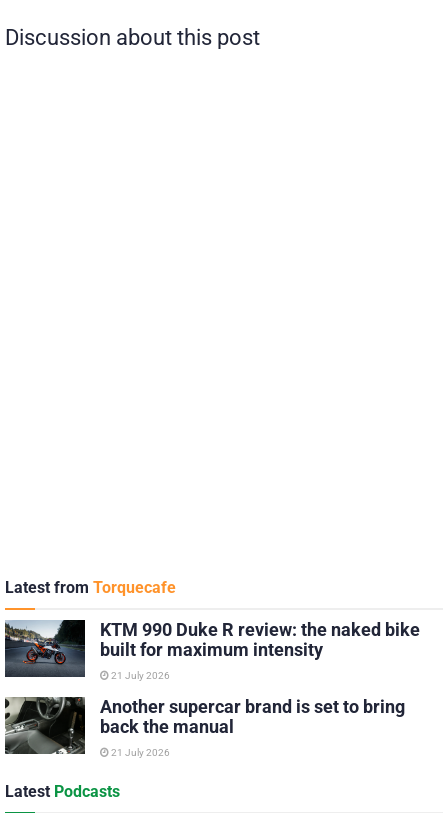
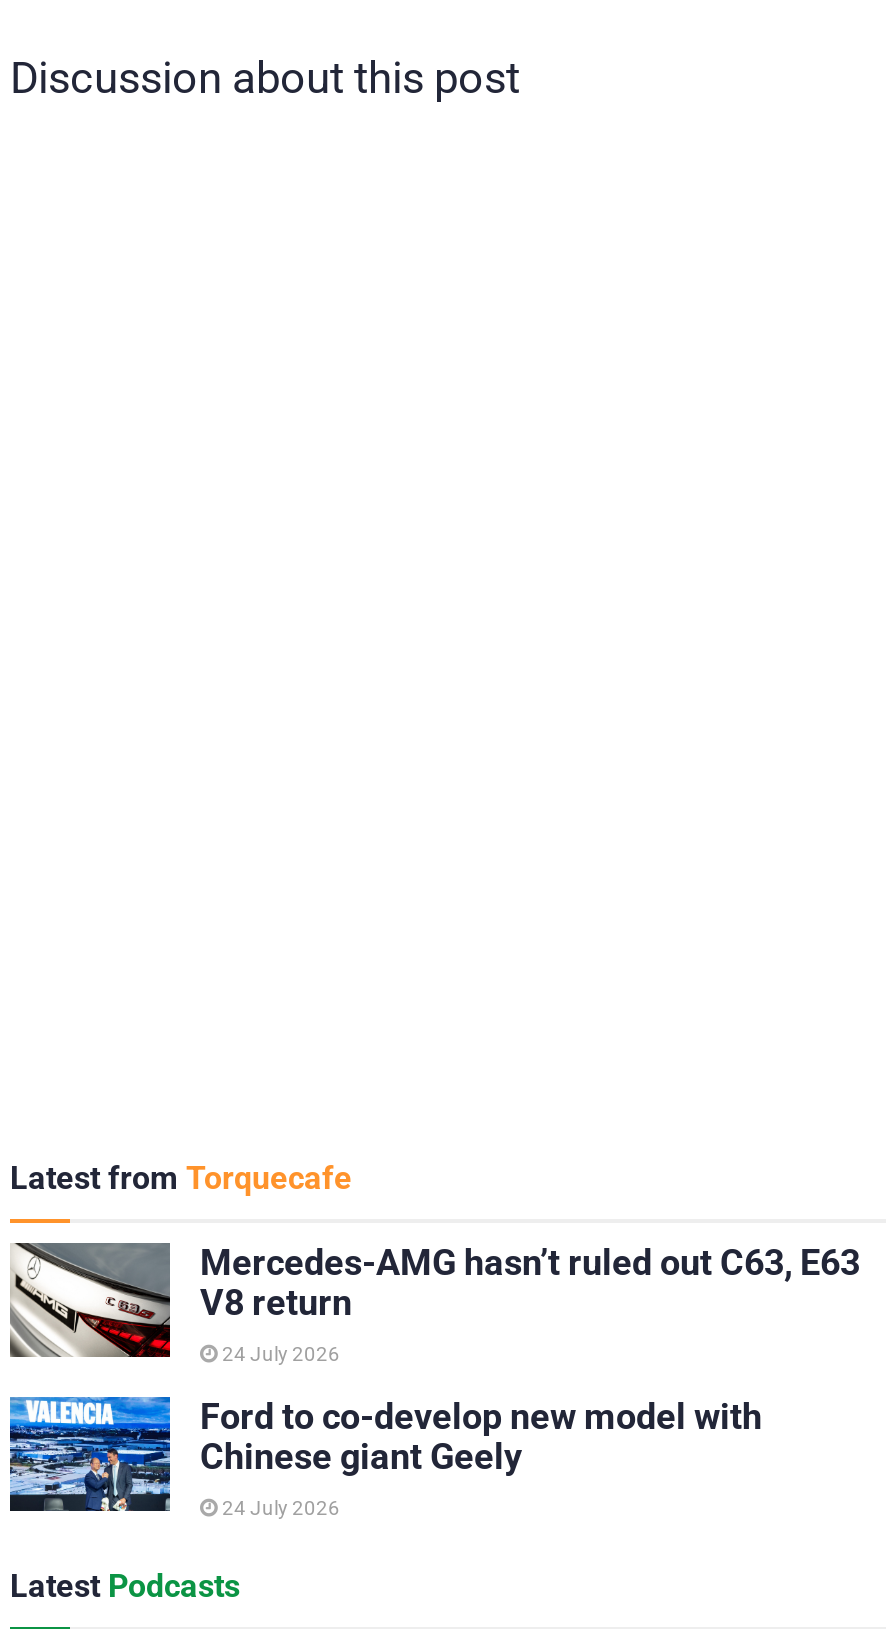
- [image]
- KTM 990 Duke R review: the naked bike
- built for maximum intensity
+ [image]
+ Mercedes-AMG hasn’t ruled out C63, E63
+ V8 return

- 21 July 2026
+ 24 July 2026

- [image]
- Another supercar brand is set to bring
- back the manual
+ [image]
+ Ford to co-develop new model with
+ Chinese giant Geely

- 21 July 2026
+ 24 July 2026
